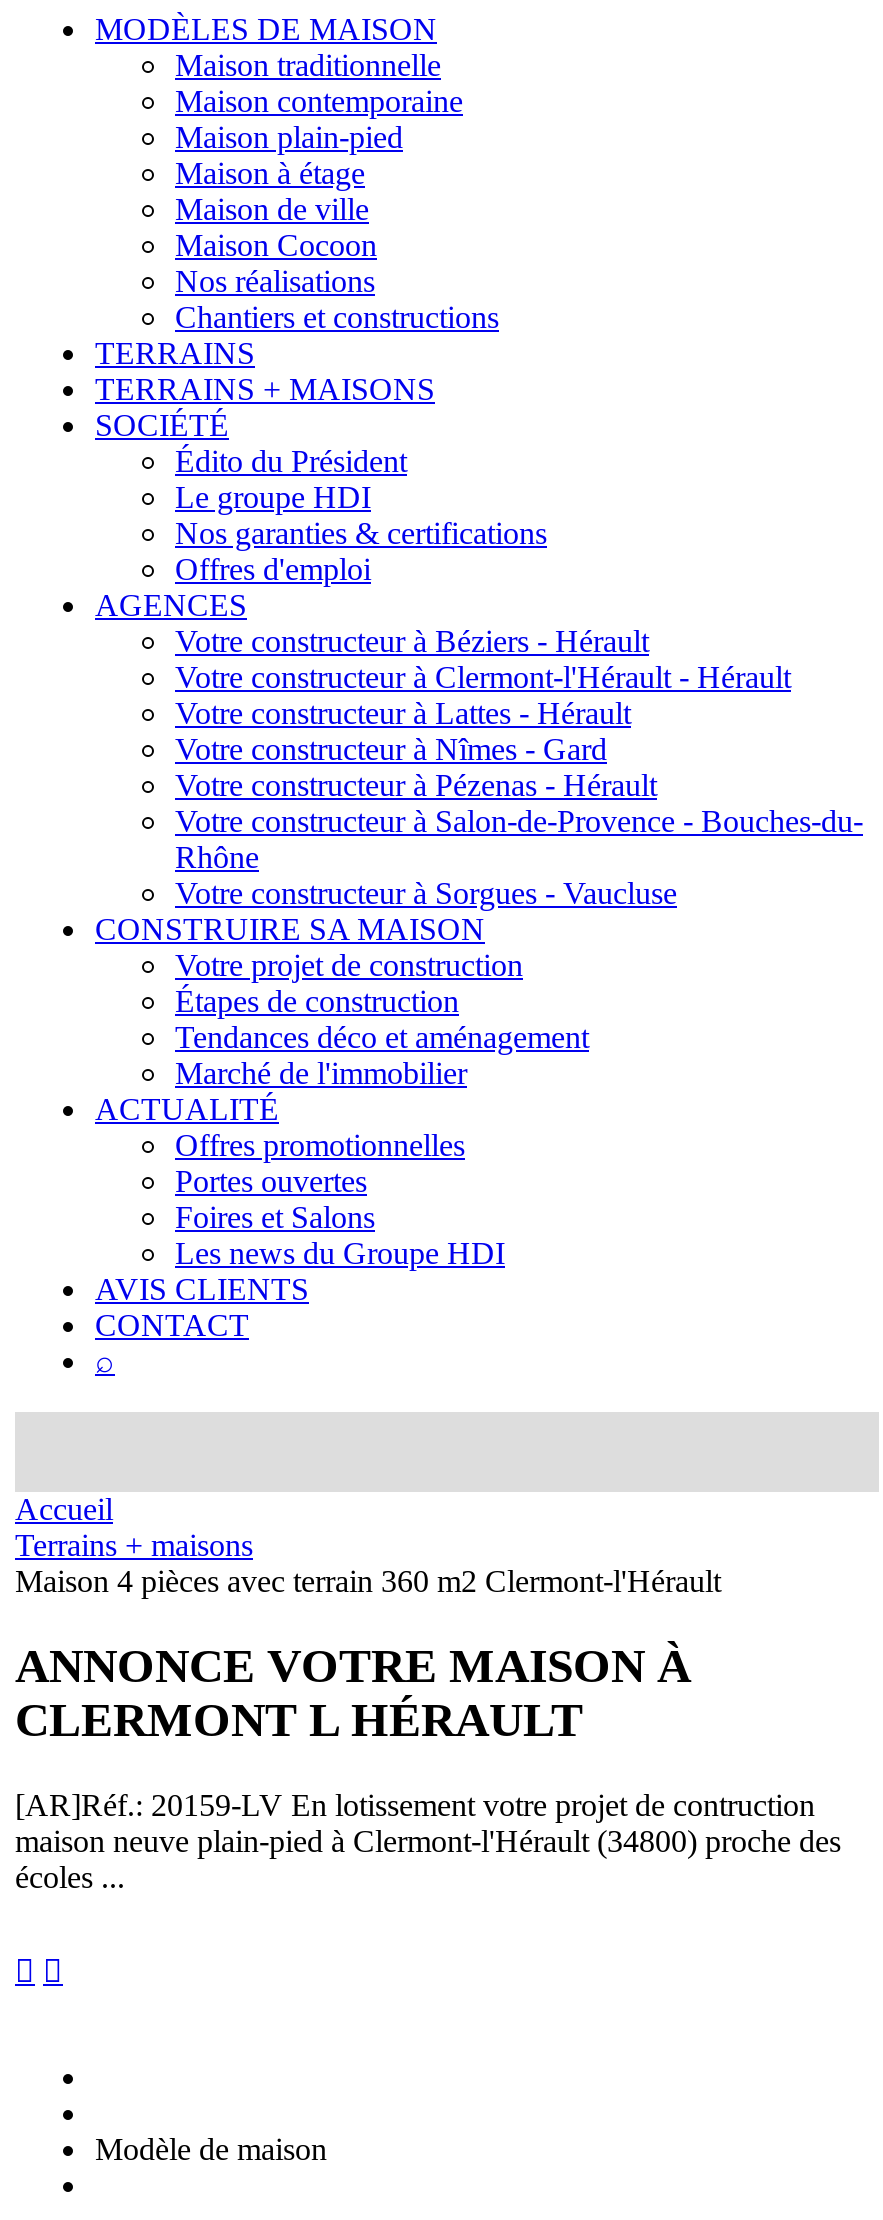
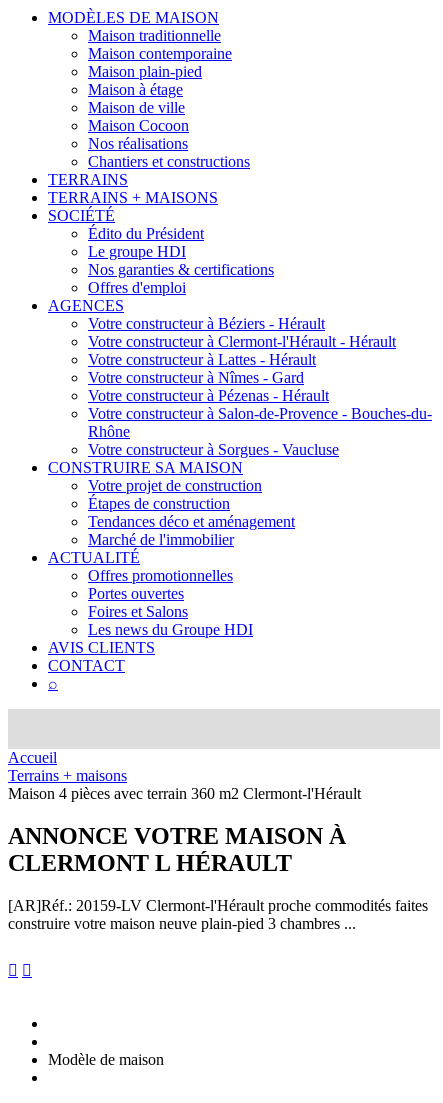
- [AR]Réf.: 20159-LV En lotissement votre projet de contruction
- maison neuve plain-pied à Clermont-l'Hérault (34800) proche des
- écoles ...
+ [AR] Réf.: 20159-LV Clermont-l'Hérault proche commodités faites
+ construire votre maison neuve plain-pied 3 chambres ...
